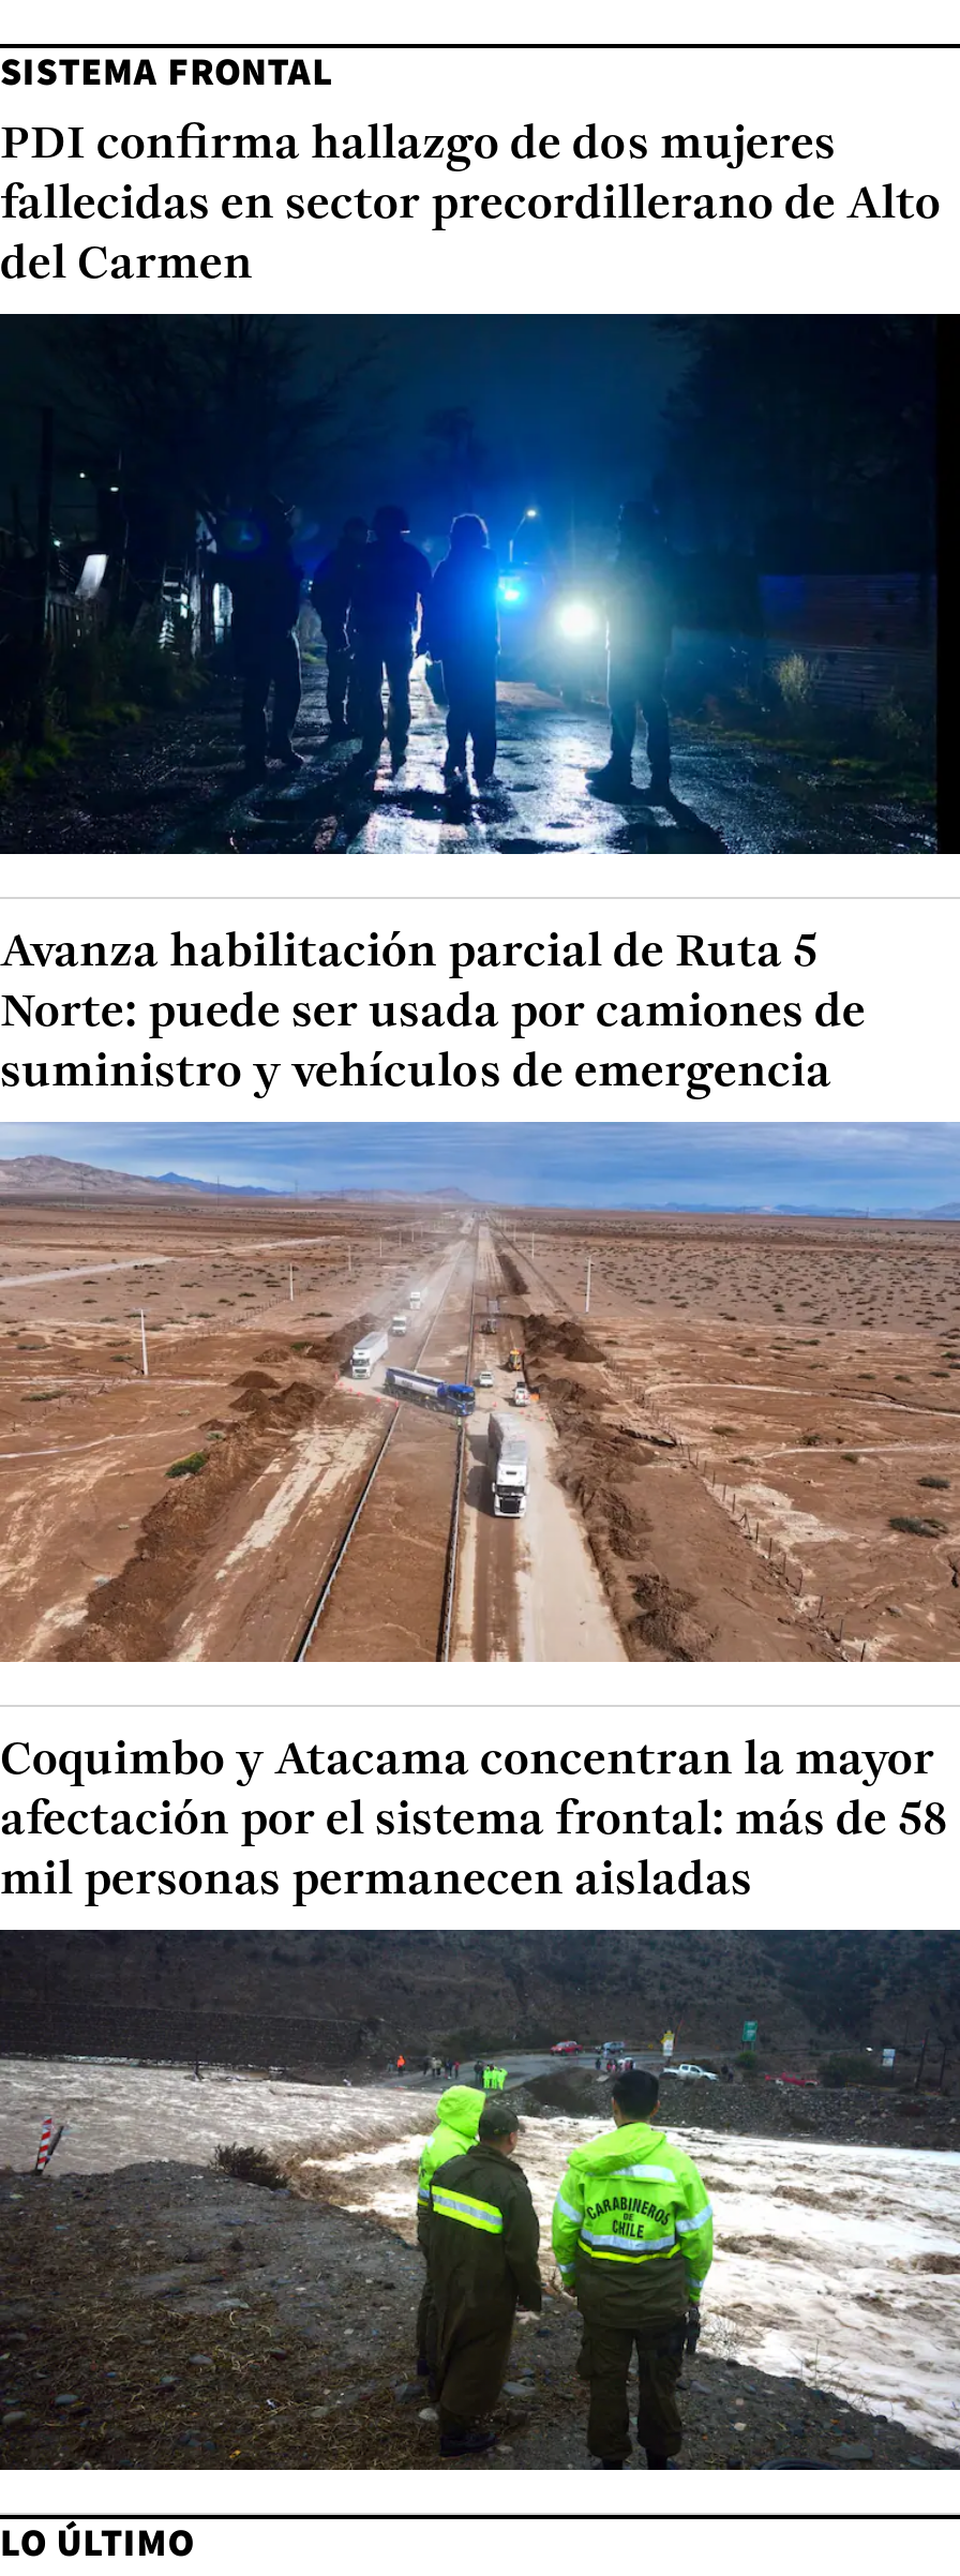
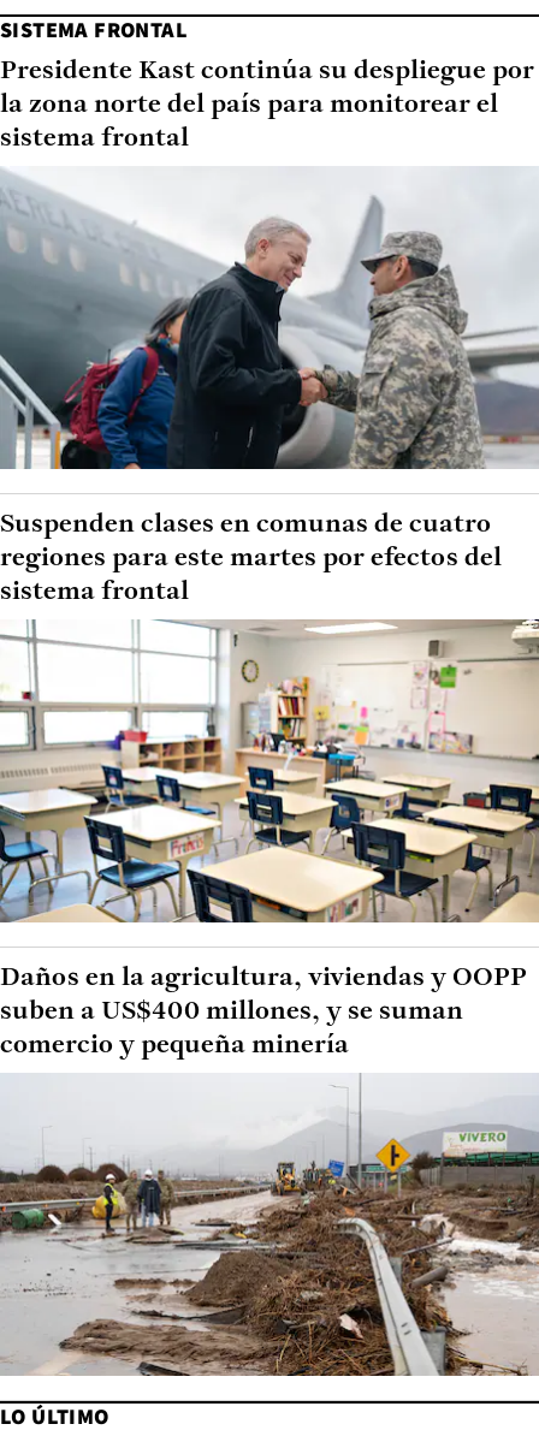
- PDI confirma hallazgo de dos mujeres
- fallecidas en sector precordillerano de Alto
- del Carmen
+ Presidente Kast continúa su despliegue por
+ la zona norte del país para monitorear el
+ sistema frontal

- [image]
- Avanza habilitación parcial de Ruta 5
- Norte: puede ser usada por camiones de
- suministro y vehículos de emergencia
+ [image]
+ Suspenden clases en comunas de cuatro
+ regiones para este martes por efectos del
+ sistema frontal

- [image]
- Coquimbo y Atacama concentran la mayor
- afectación por el sistema frontal: más de 58
- mil personas permanecen aisladas
+ [image]
+ Daños en la agricultura, viviendas y OOPP
+ suben a US$400 millones, y se suman
+ comercio y pequeña minería

- [image]
+ [image]
